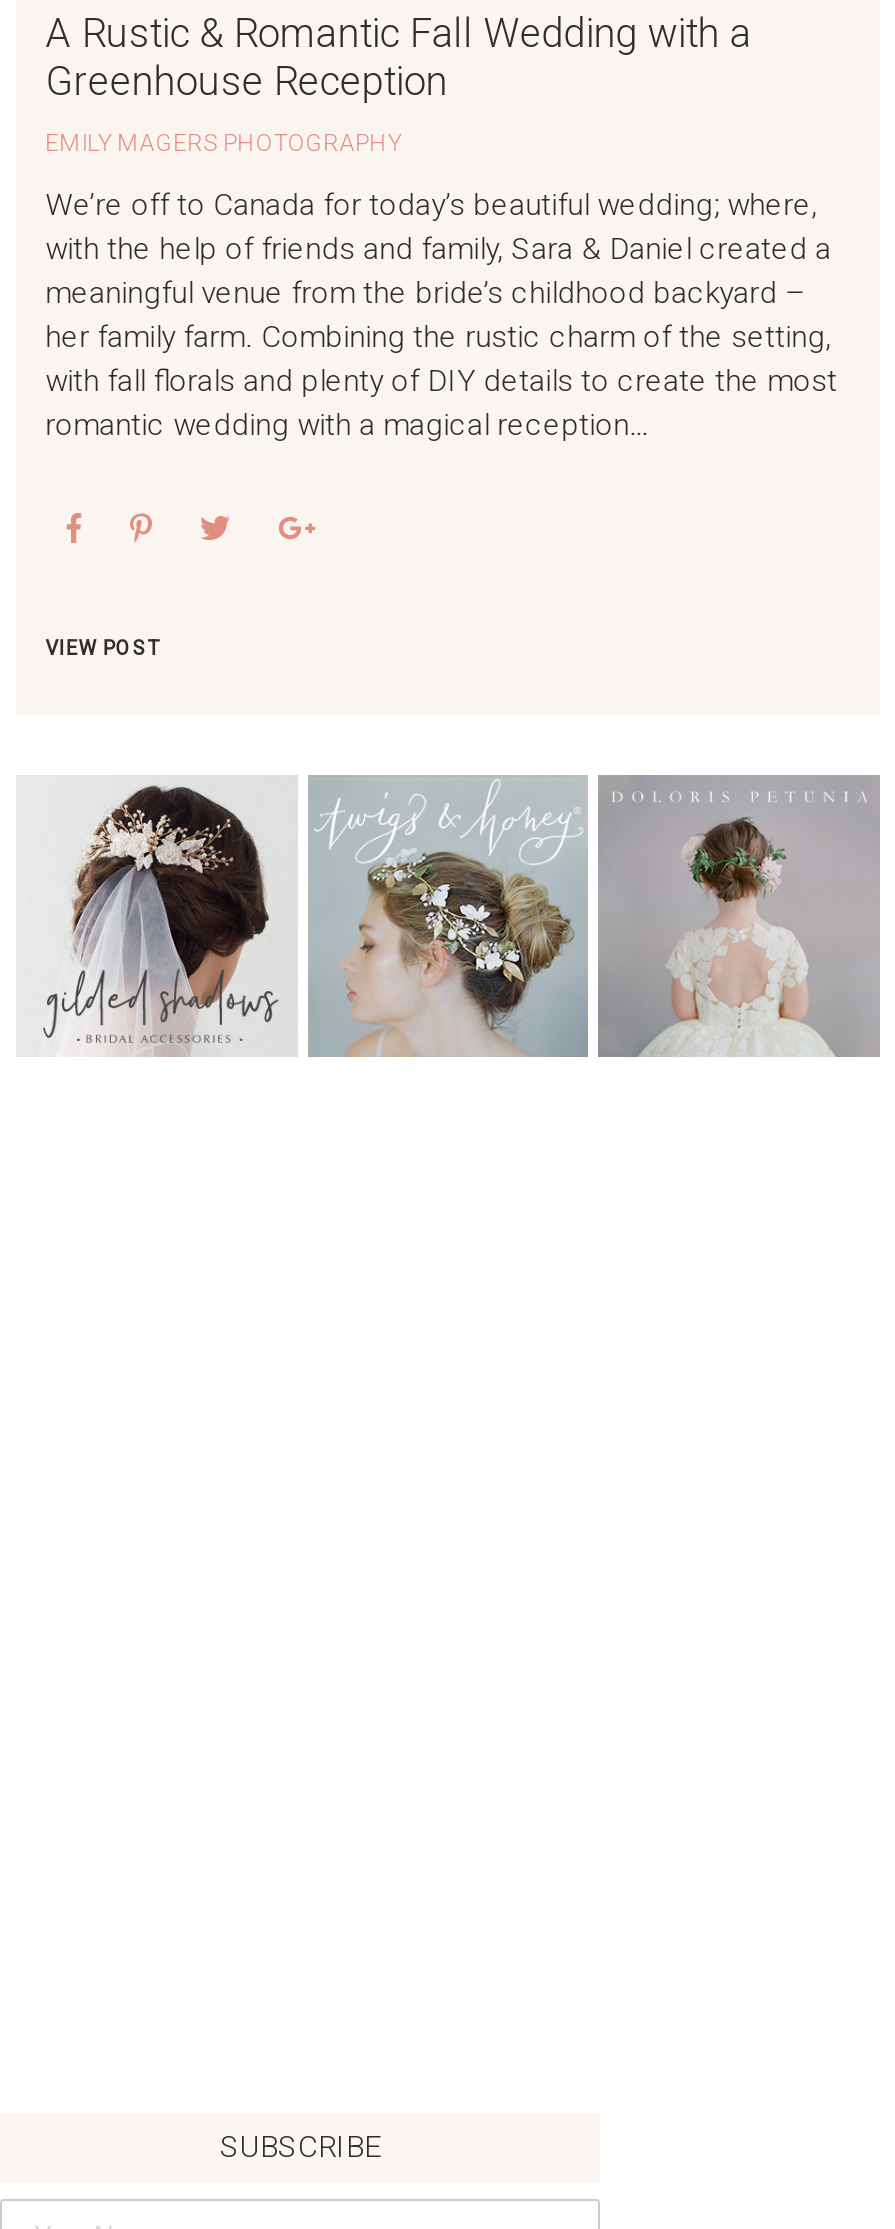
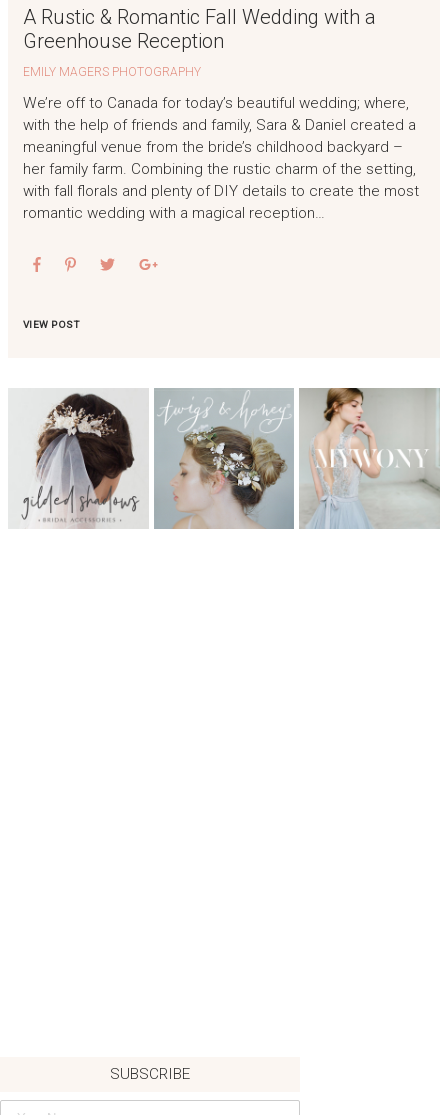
- [image]
+ [image]
